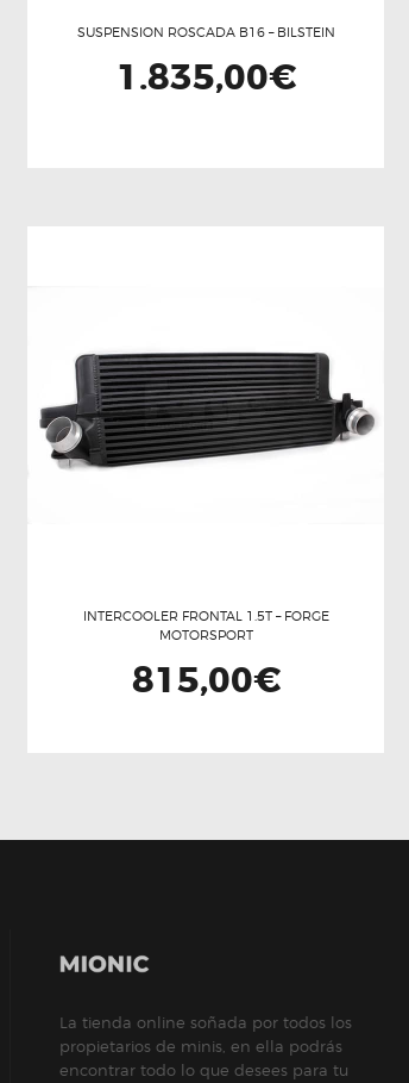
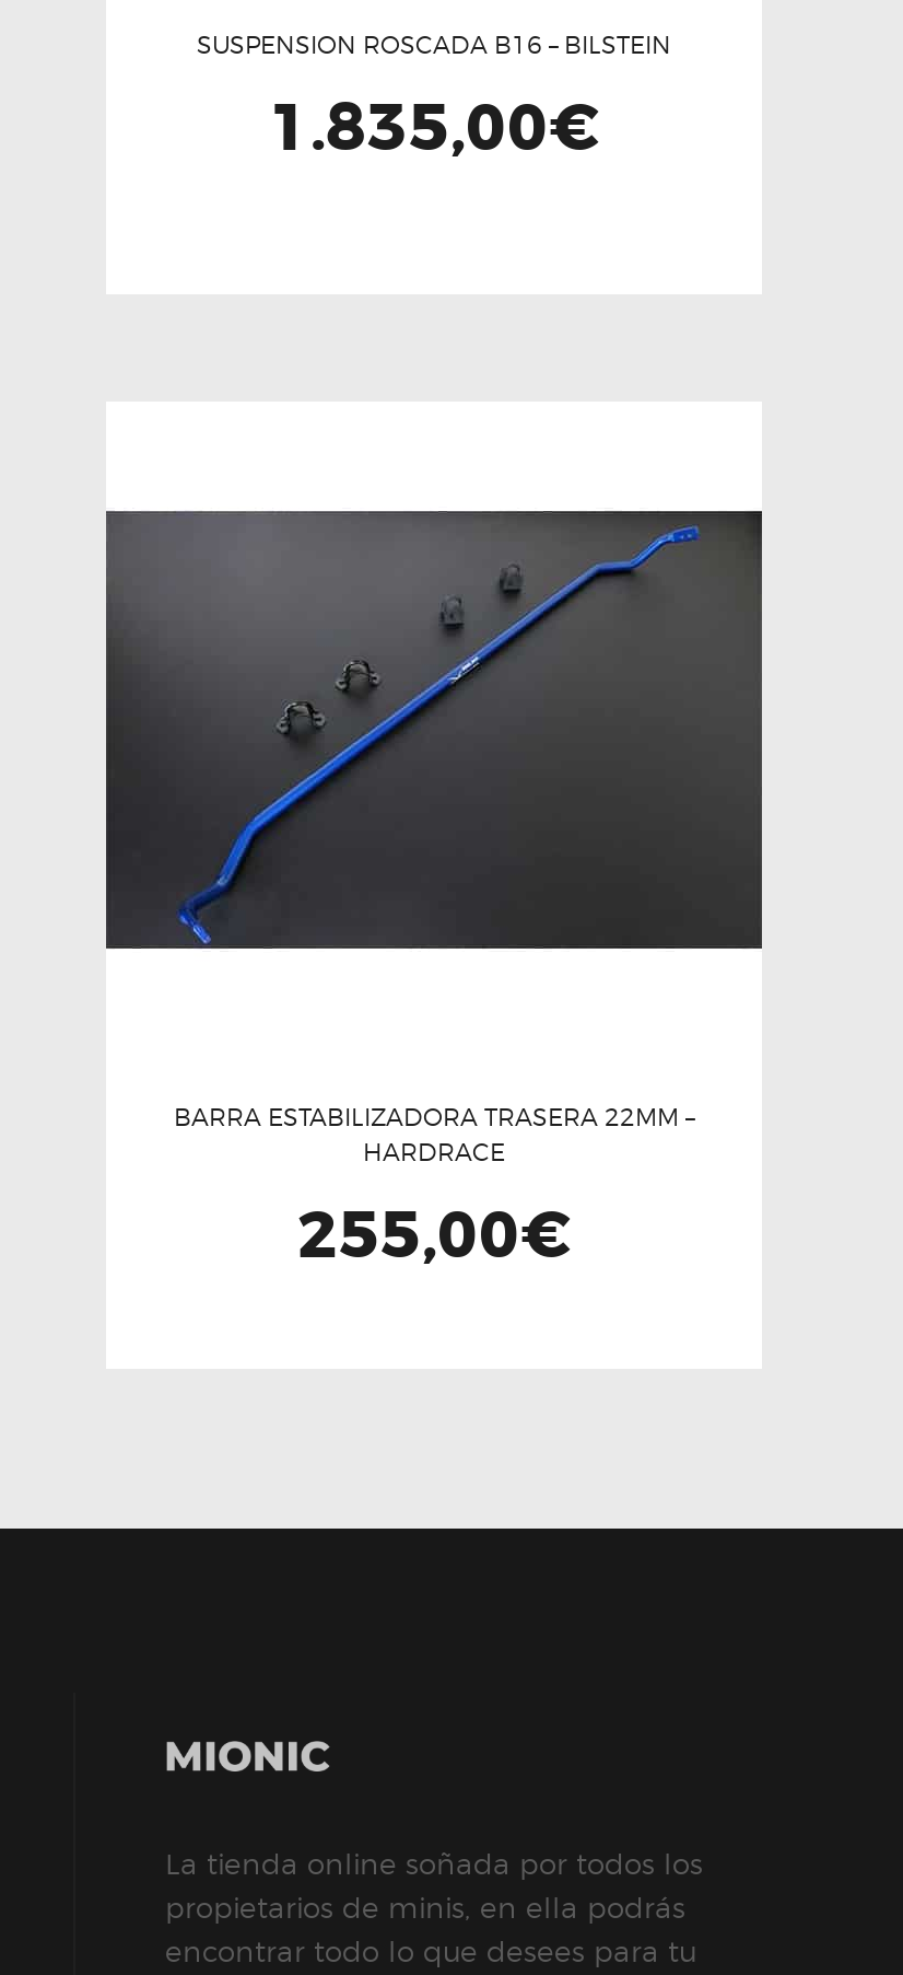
- [image]
+ [image]

- INTERCOOLER FRONTAL 1.5T – FORGE
- MOTORSPORT
- 815,00€
+ BARRA ESTABILIZADORA TRASERA 22MM –
+ HARDRACE
+ 255,00€
